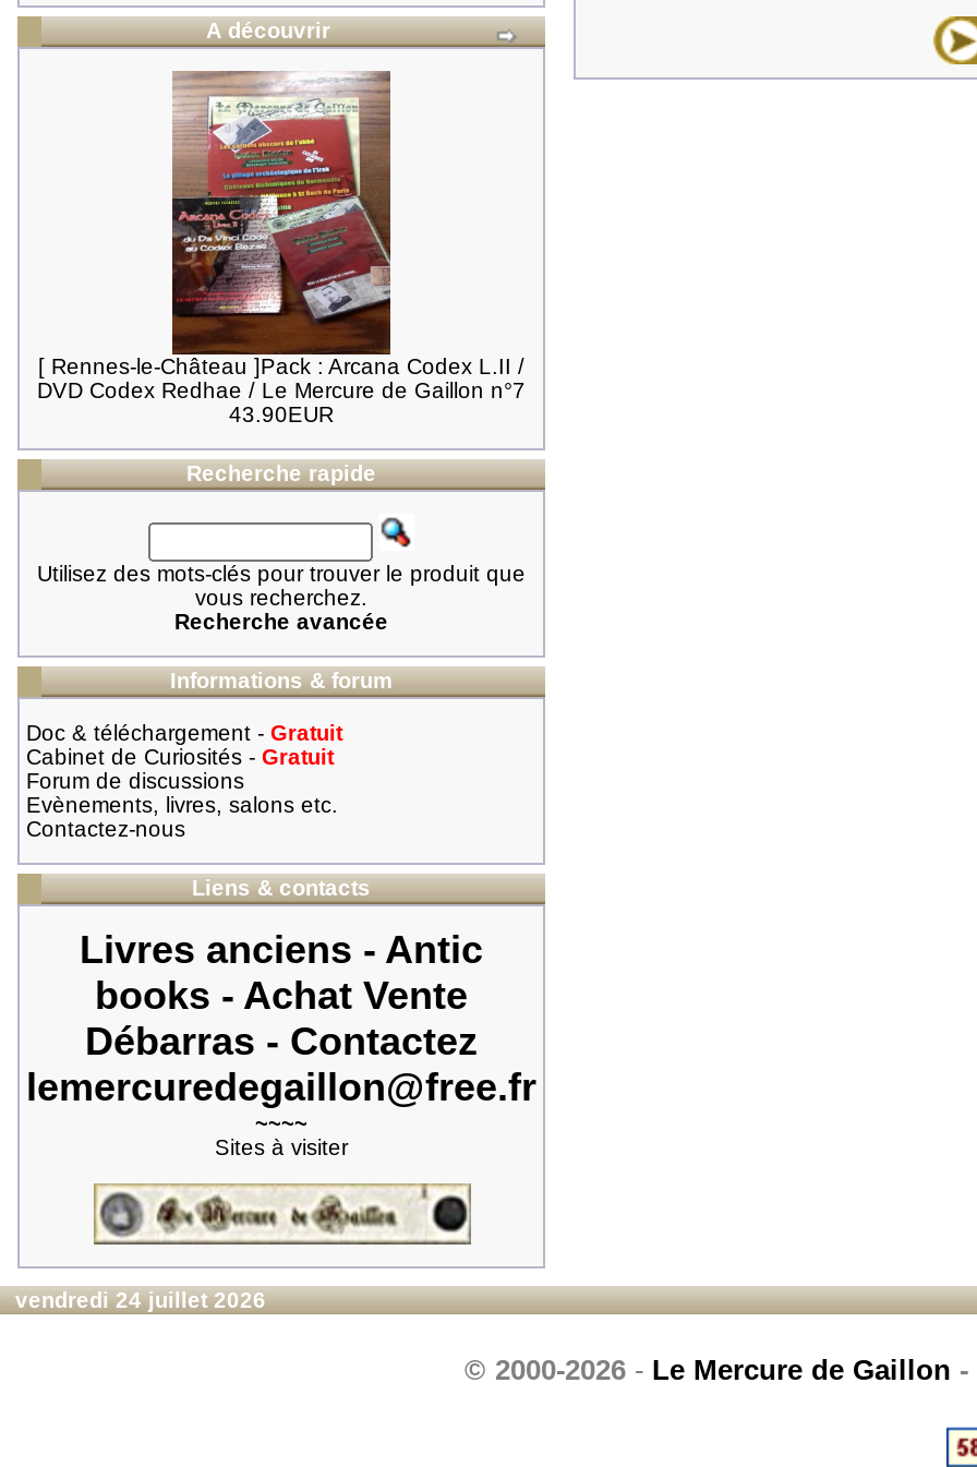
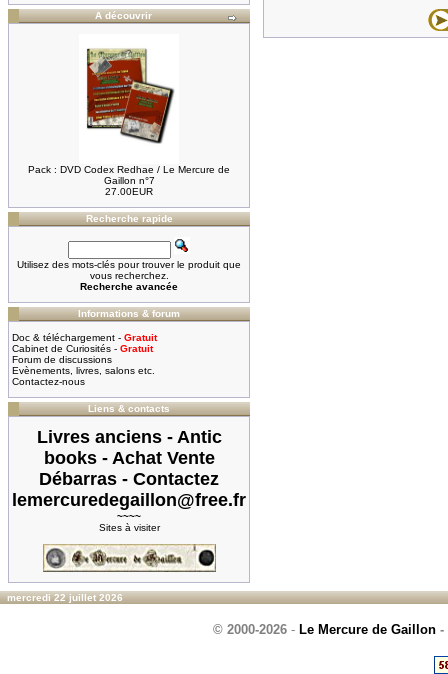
- [image]
- [ Rennes-le-Château ]Pack : Arcana Codex L.II /
- DVD Codex Redhae / Le Mercure de Gaillon n°7
- 43.90EUR
+ [image]
+ Pack : DVD Codex Redhae / Le Mercure de
+ Gaillon n°7
+ 27.00EUR

- vendredi 24 juillet 2026
+ mercredi 22 juillet 2026
